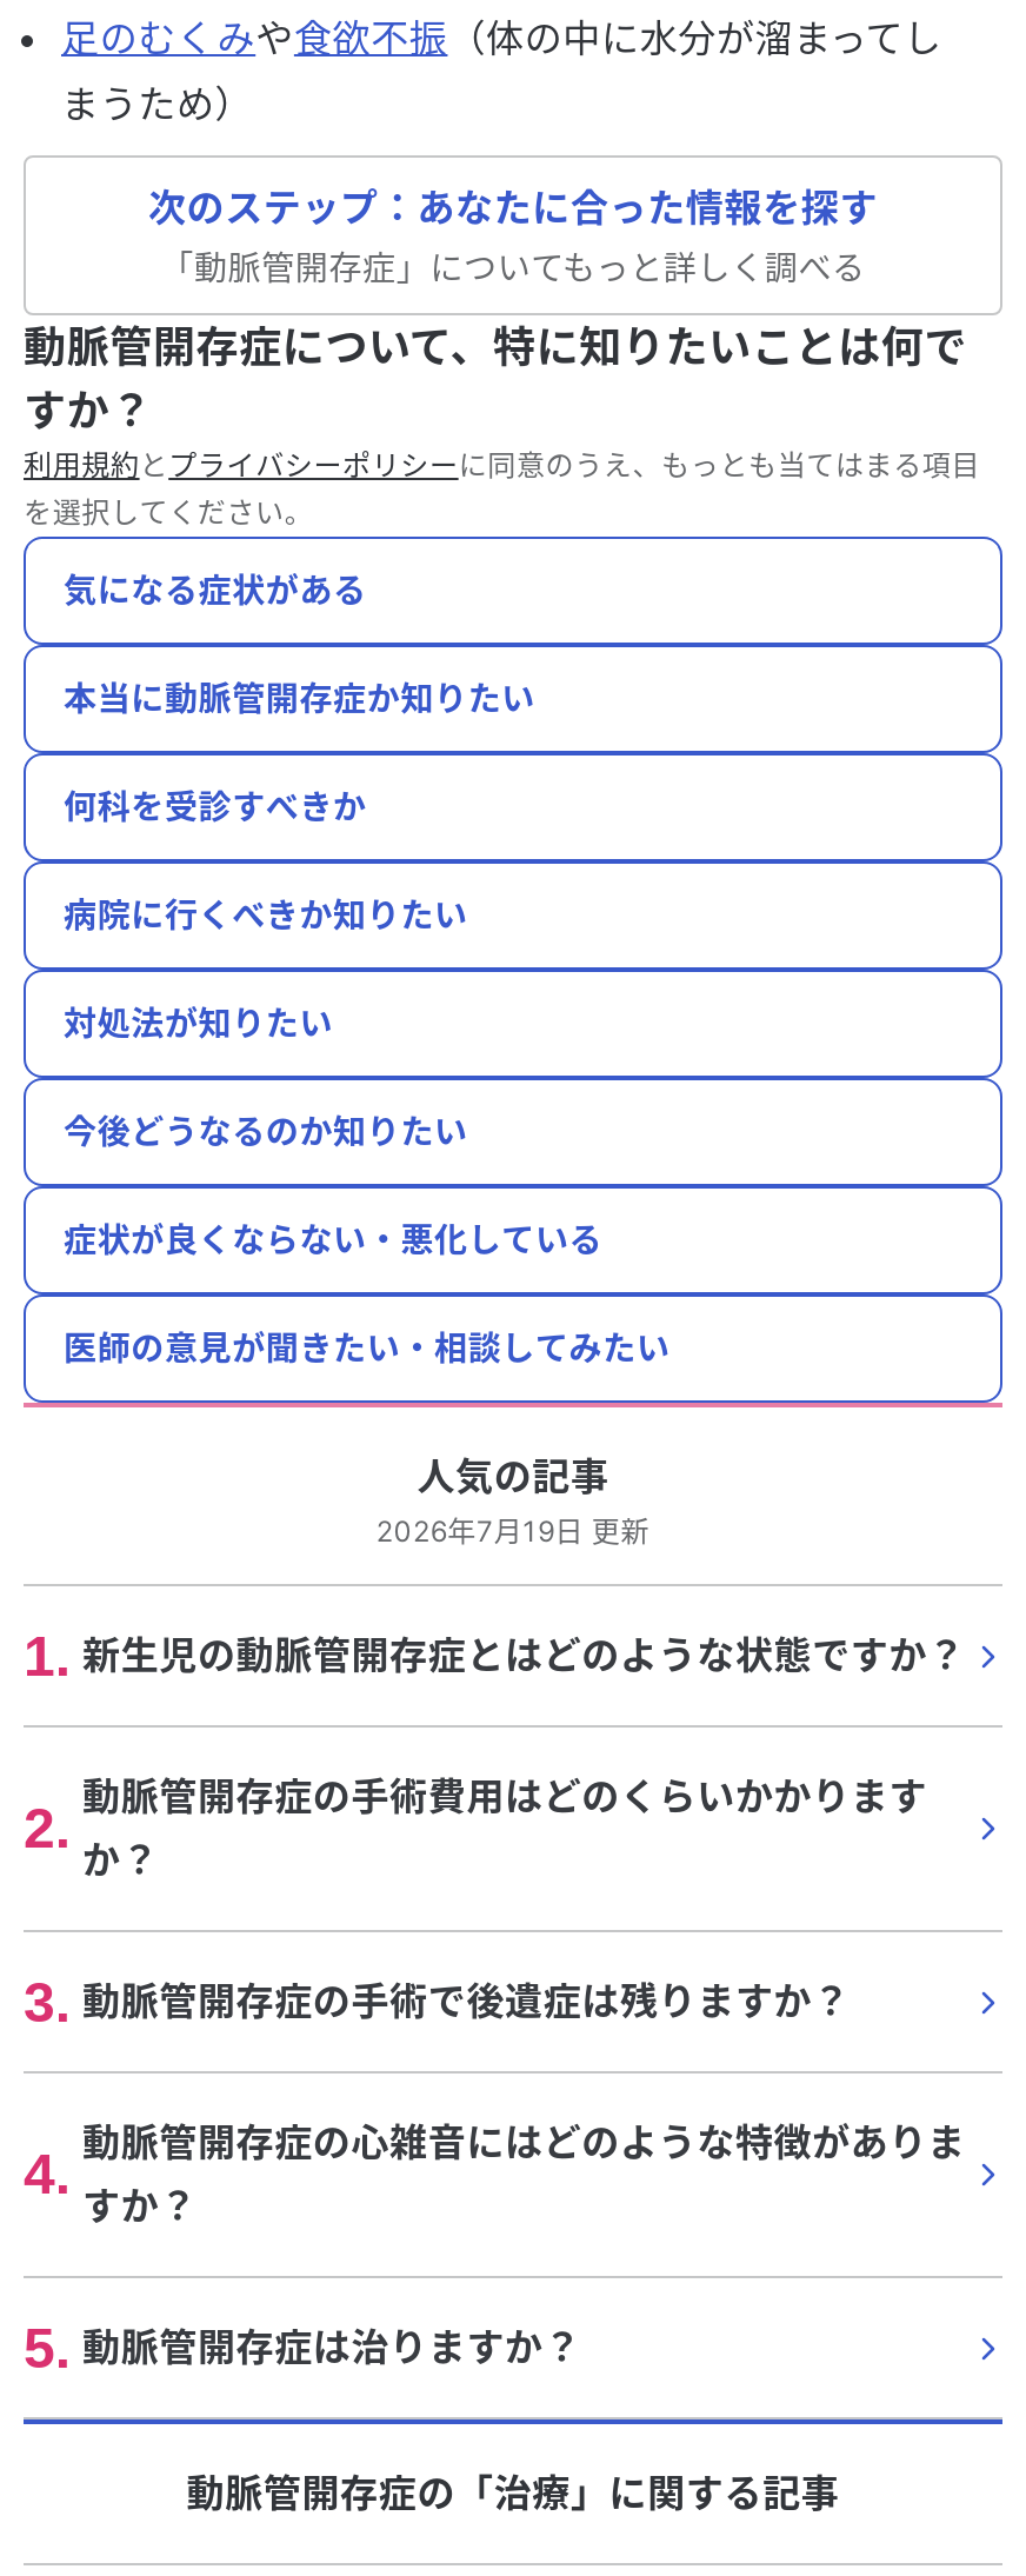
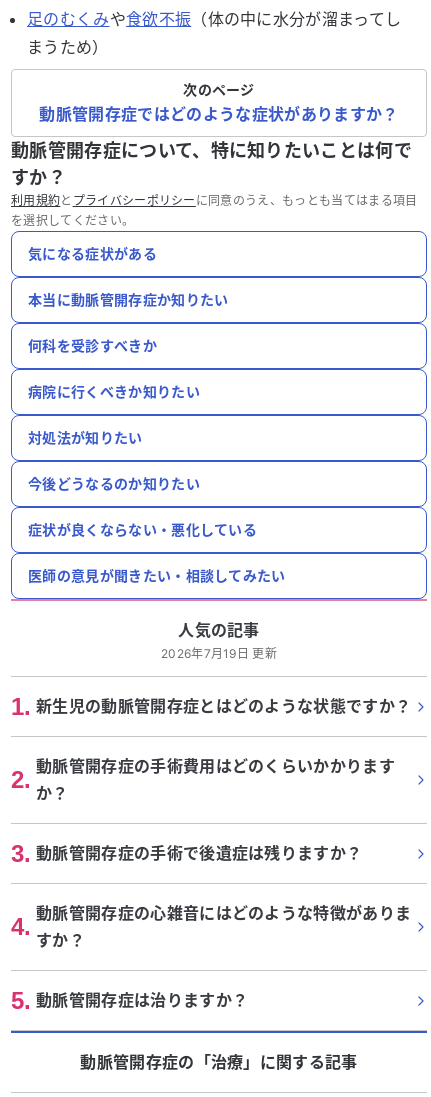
- 次のステップ：あなたに合った情報を探す
- 「動脈管開存症」についてもっと詳しく調べる
+ 次のページ
+ 動脈管開存症ではどのような症状がありますか？
